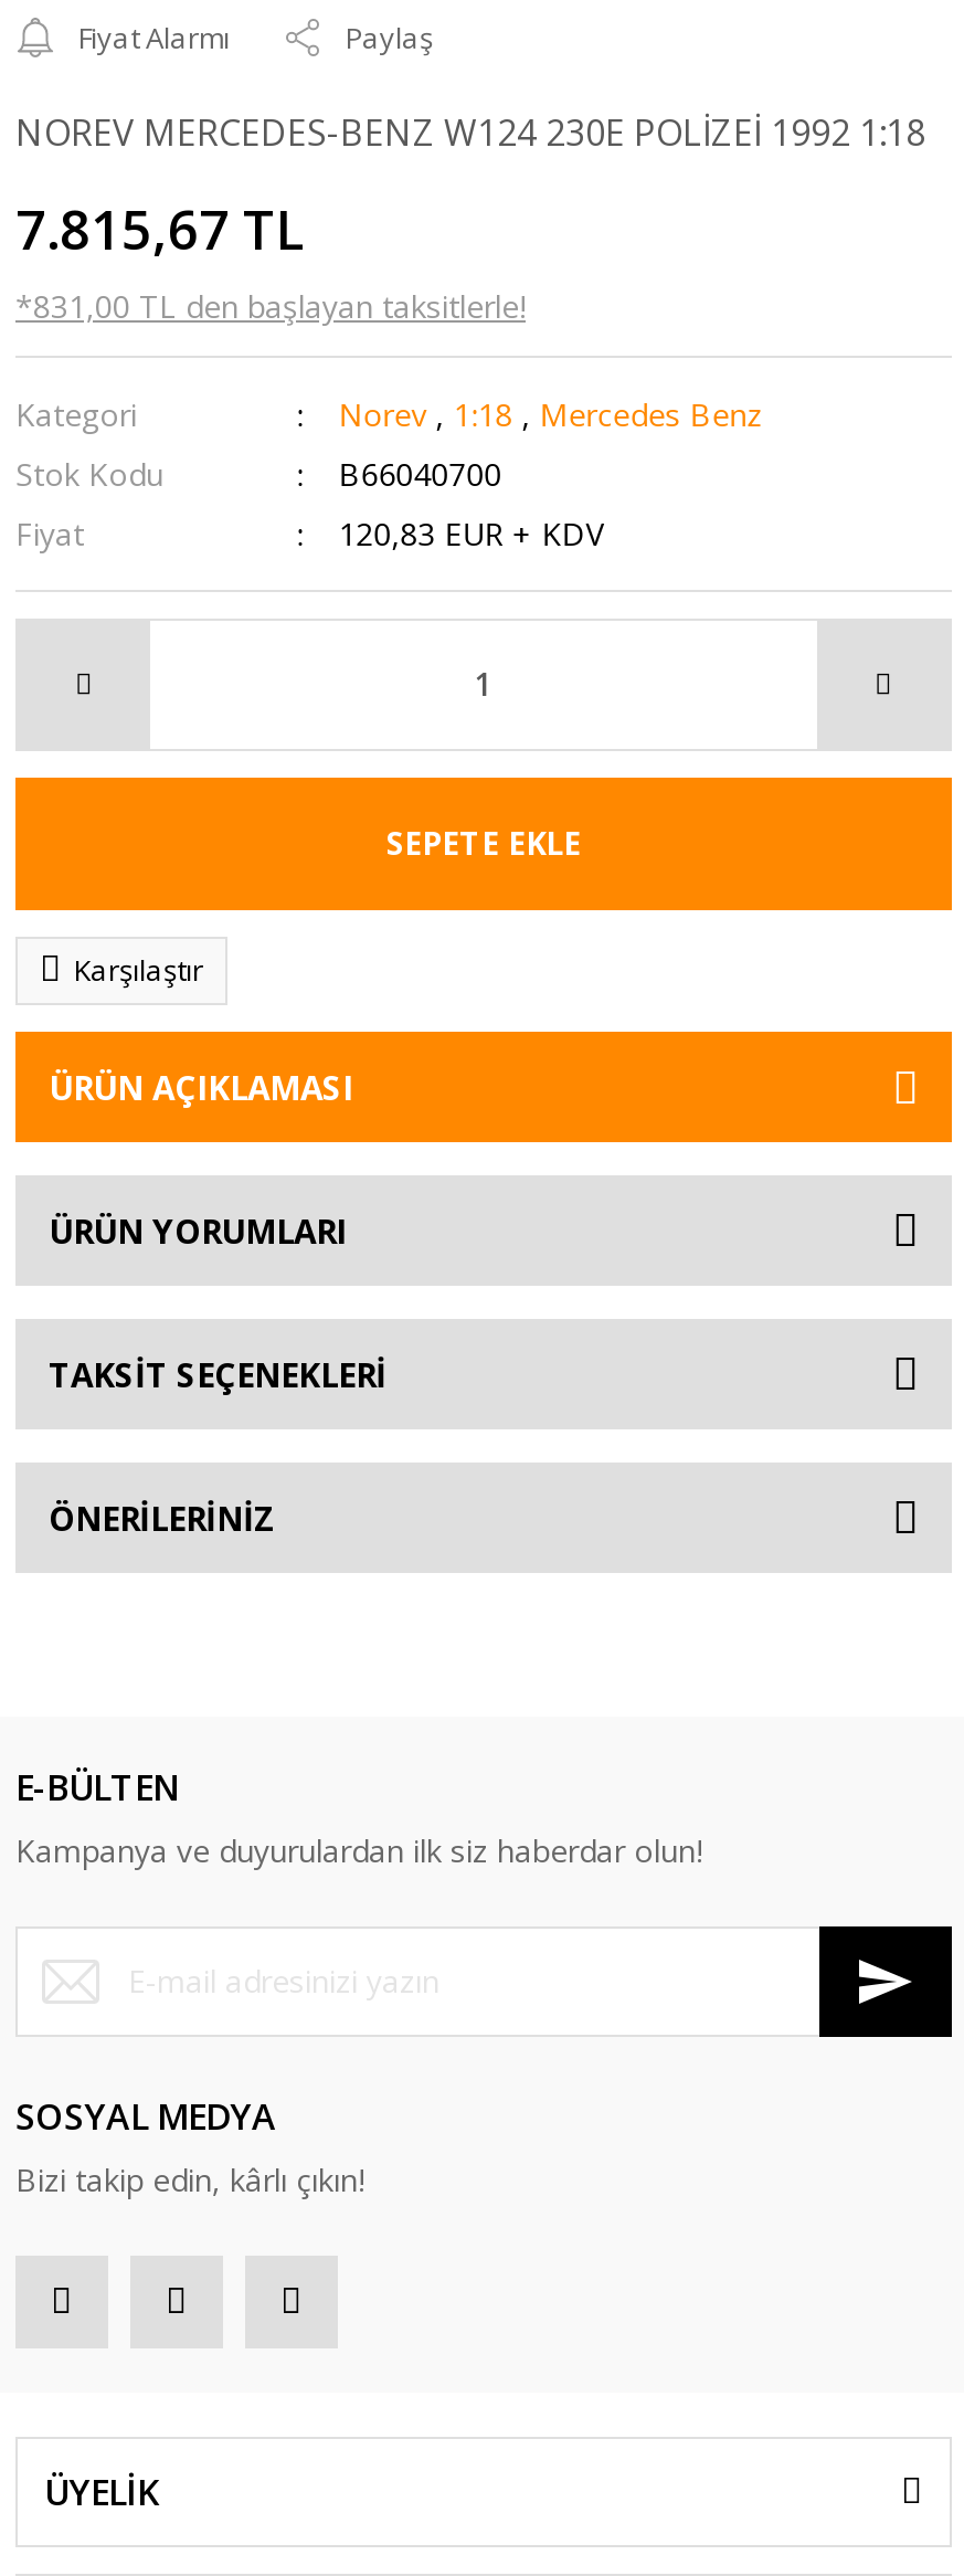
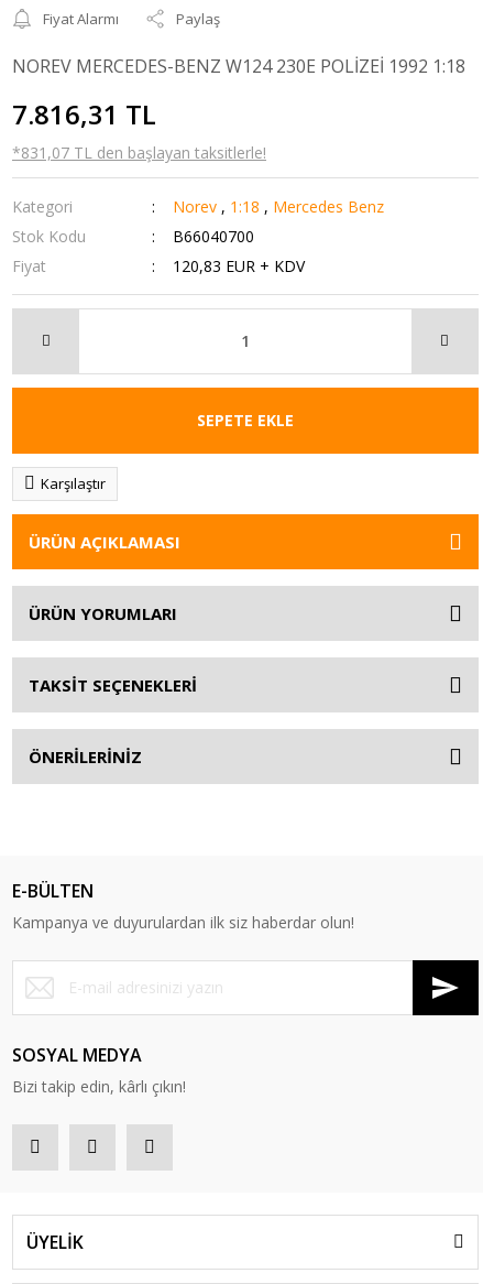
- 7.815,67 TL
+ 7.816,31 TL

- *831,00 TL den başlayan taksitlerle!
+ *831,07 TL den başlayan taksitlerle!
